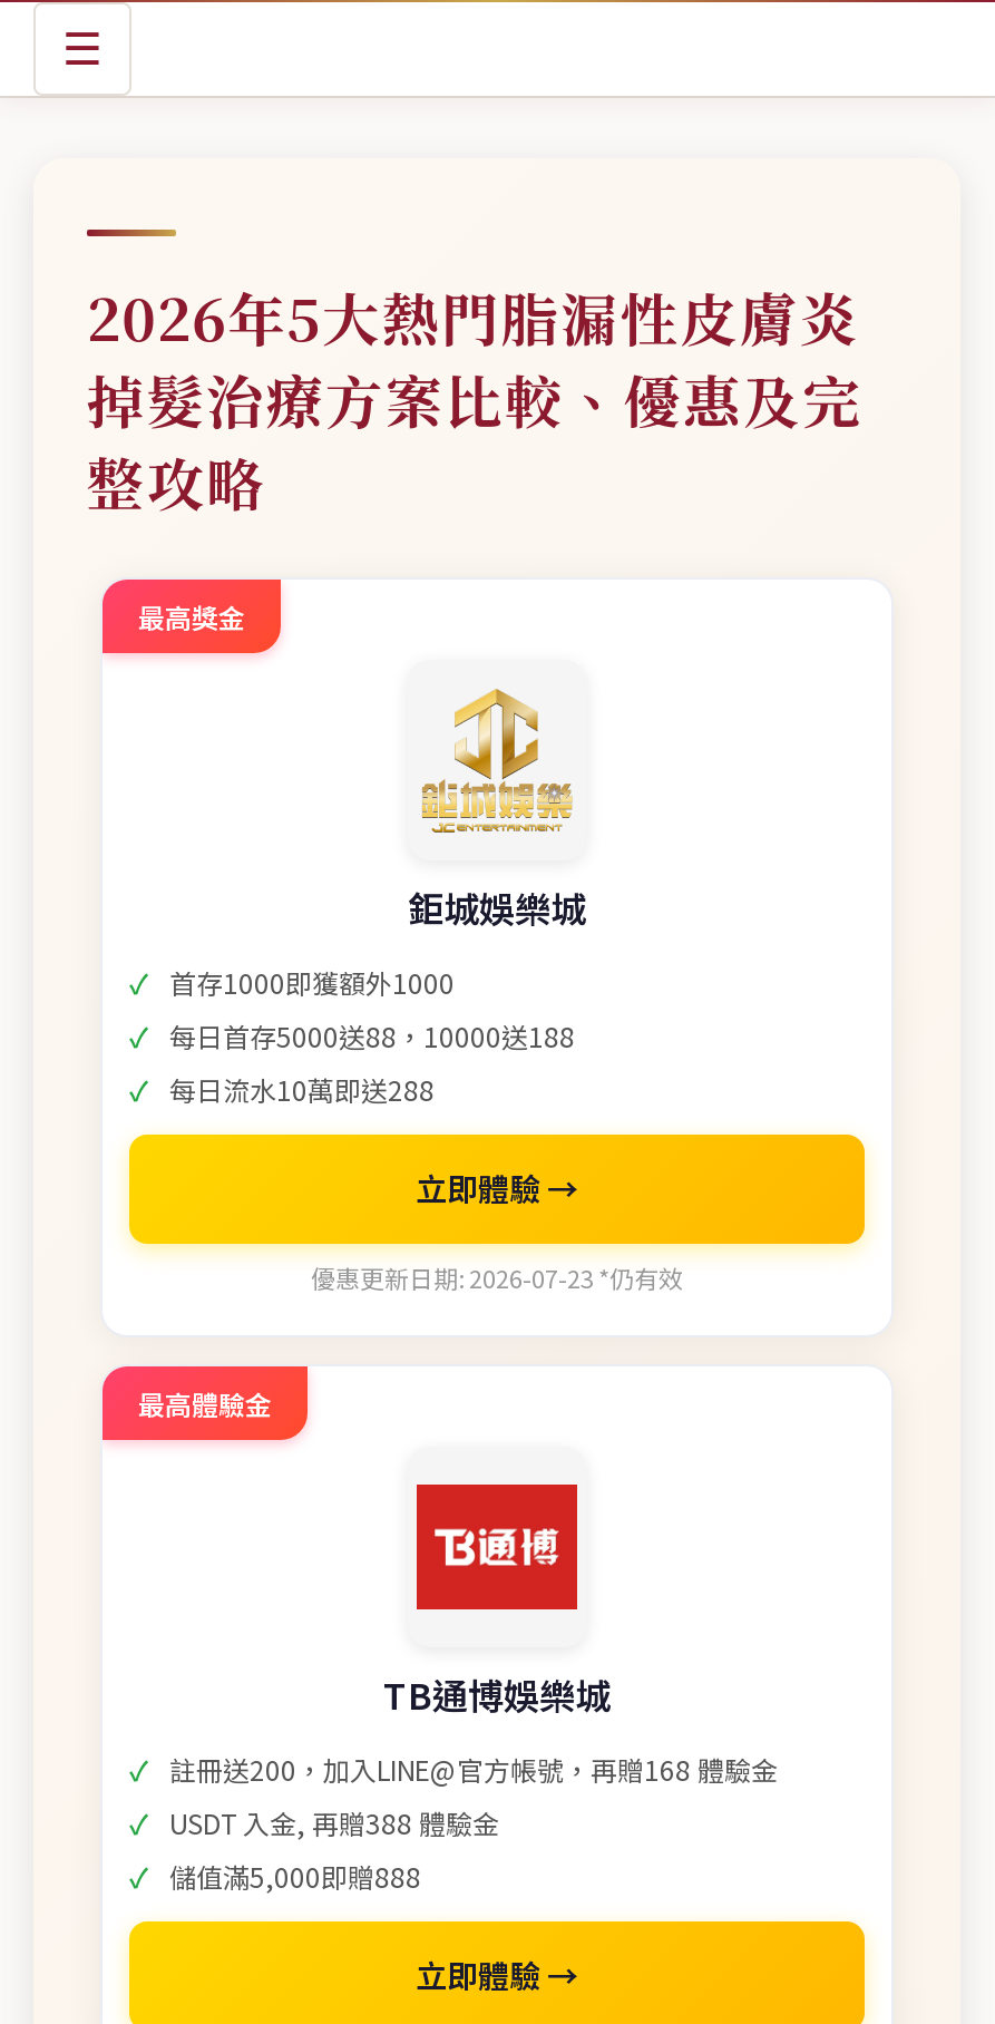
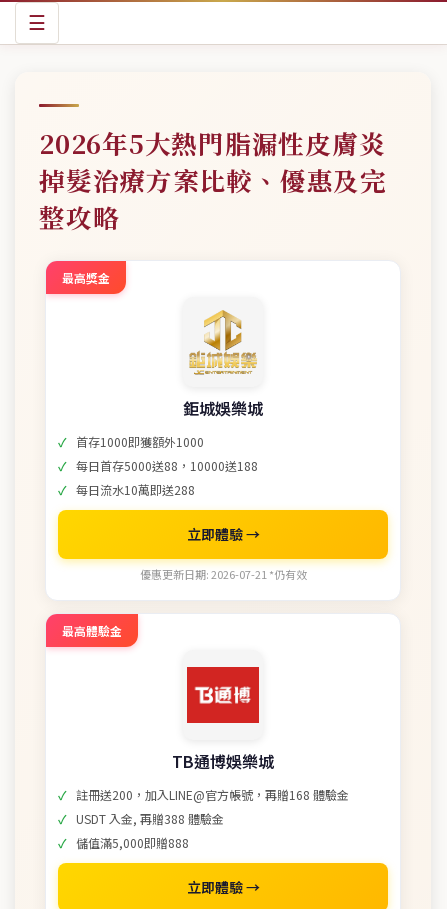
- 優惠更新日期: 2026-07-23 *仍有效
+ 優惠更新日期: 2026-07-21 *仍有效
